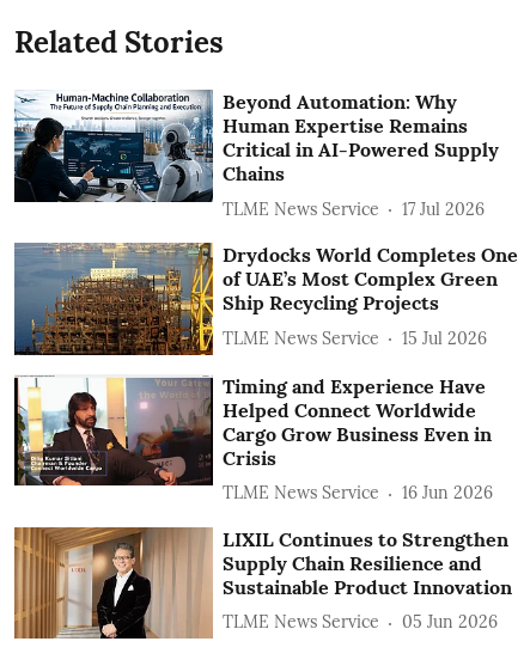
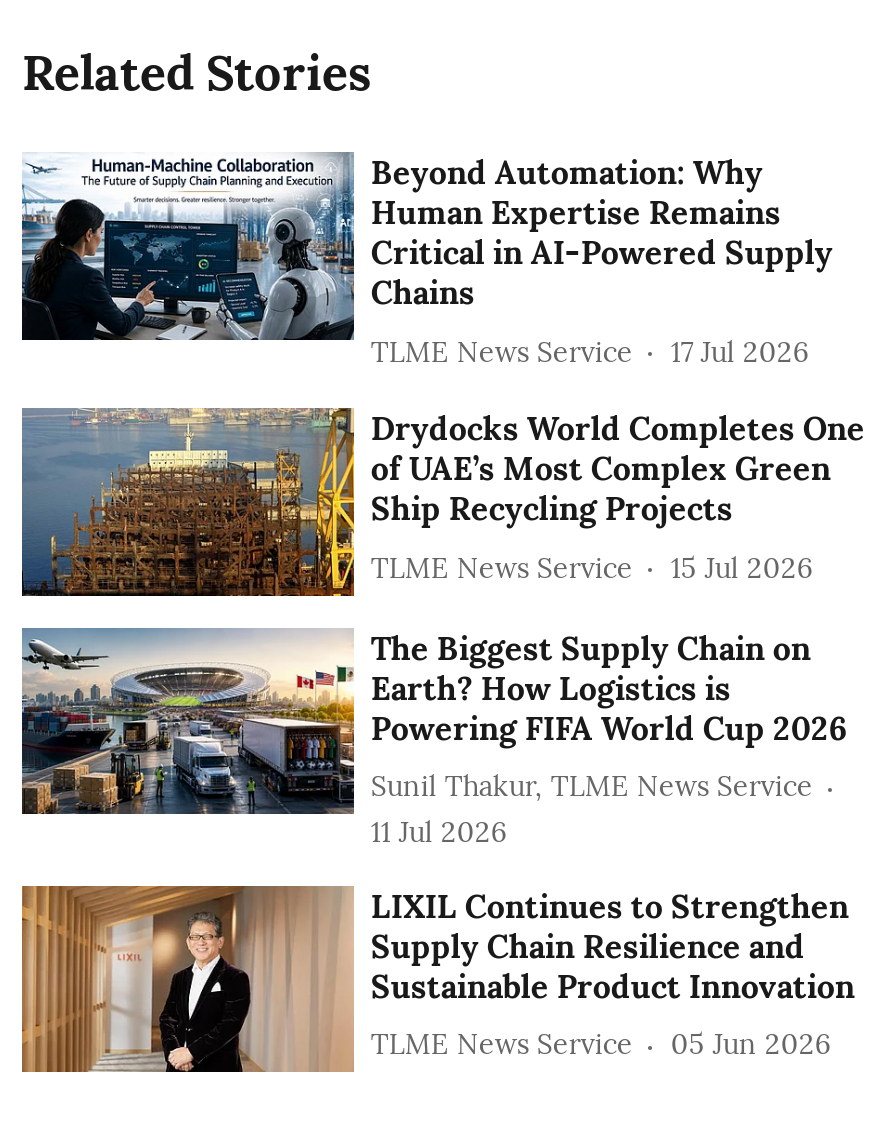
- [image]
- Timing and Experience Have
- Helped Connect Worldwide
- Cargo Grow Business Even in
- Crisis
+ [image]
+ The Biggest Supply Chain on
+ Earth? How Logistics is
+ Powering FIFA World Cup 2026

- TLME News Service
- 16 Jun 2026
+ Sunil Thakur, TLME News Service
+ 11 Jul 2026
